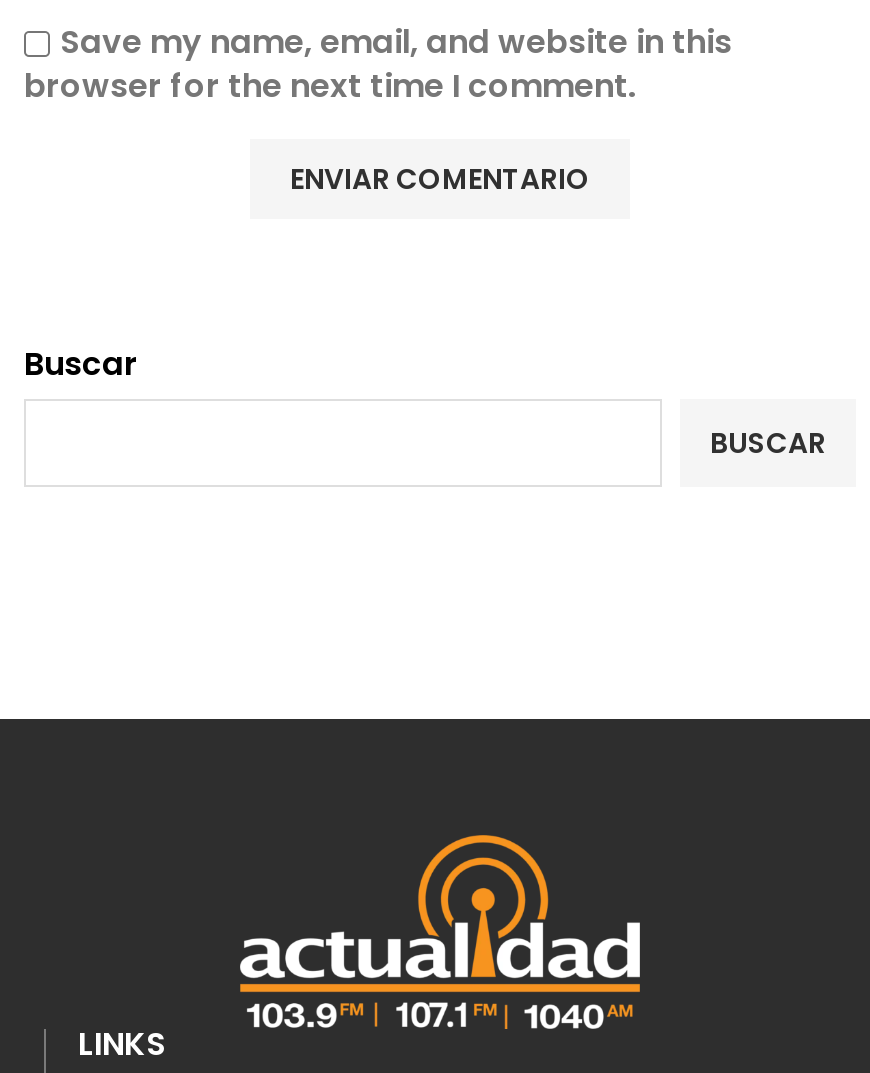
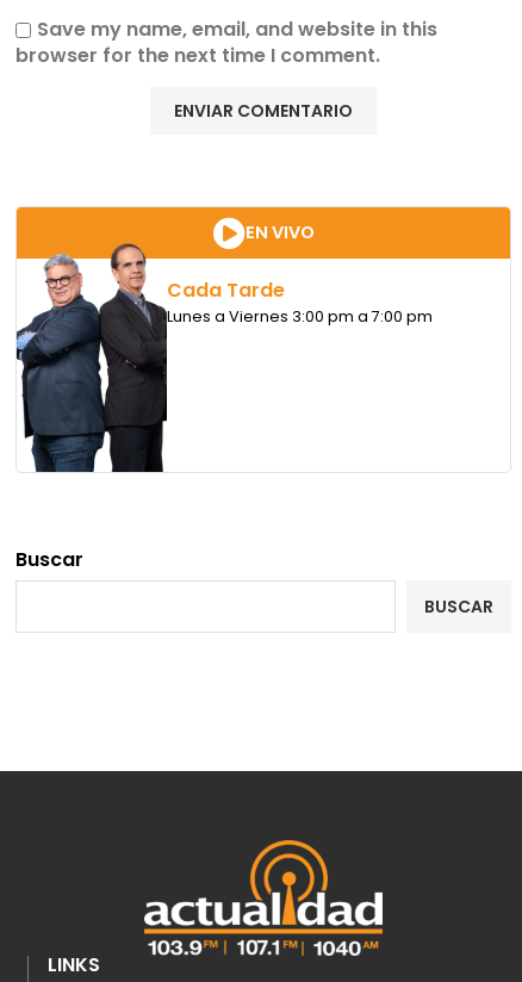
+ [image]
+ EN VIVO
+ Cada Tarde
+ Lunes a Viernes 3:00 pm a 7:00 pm
